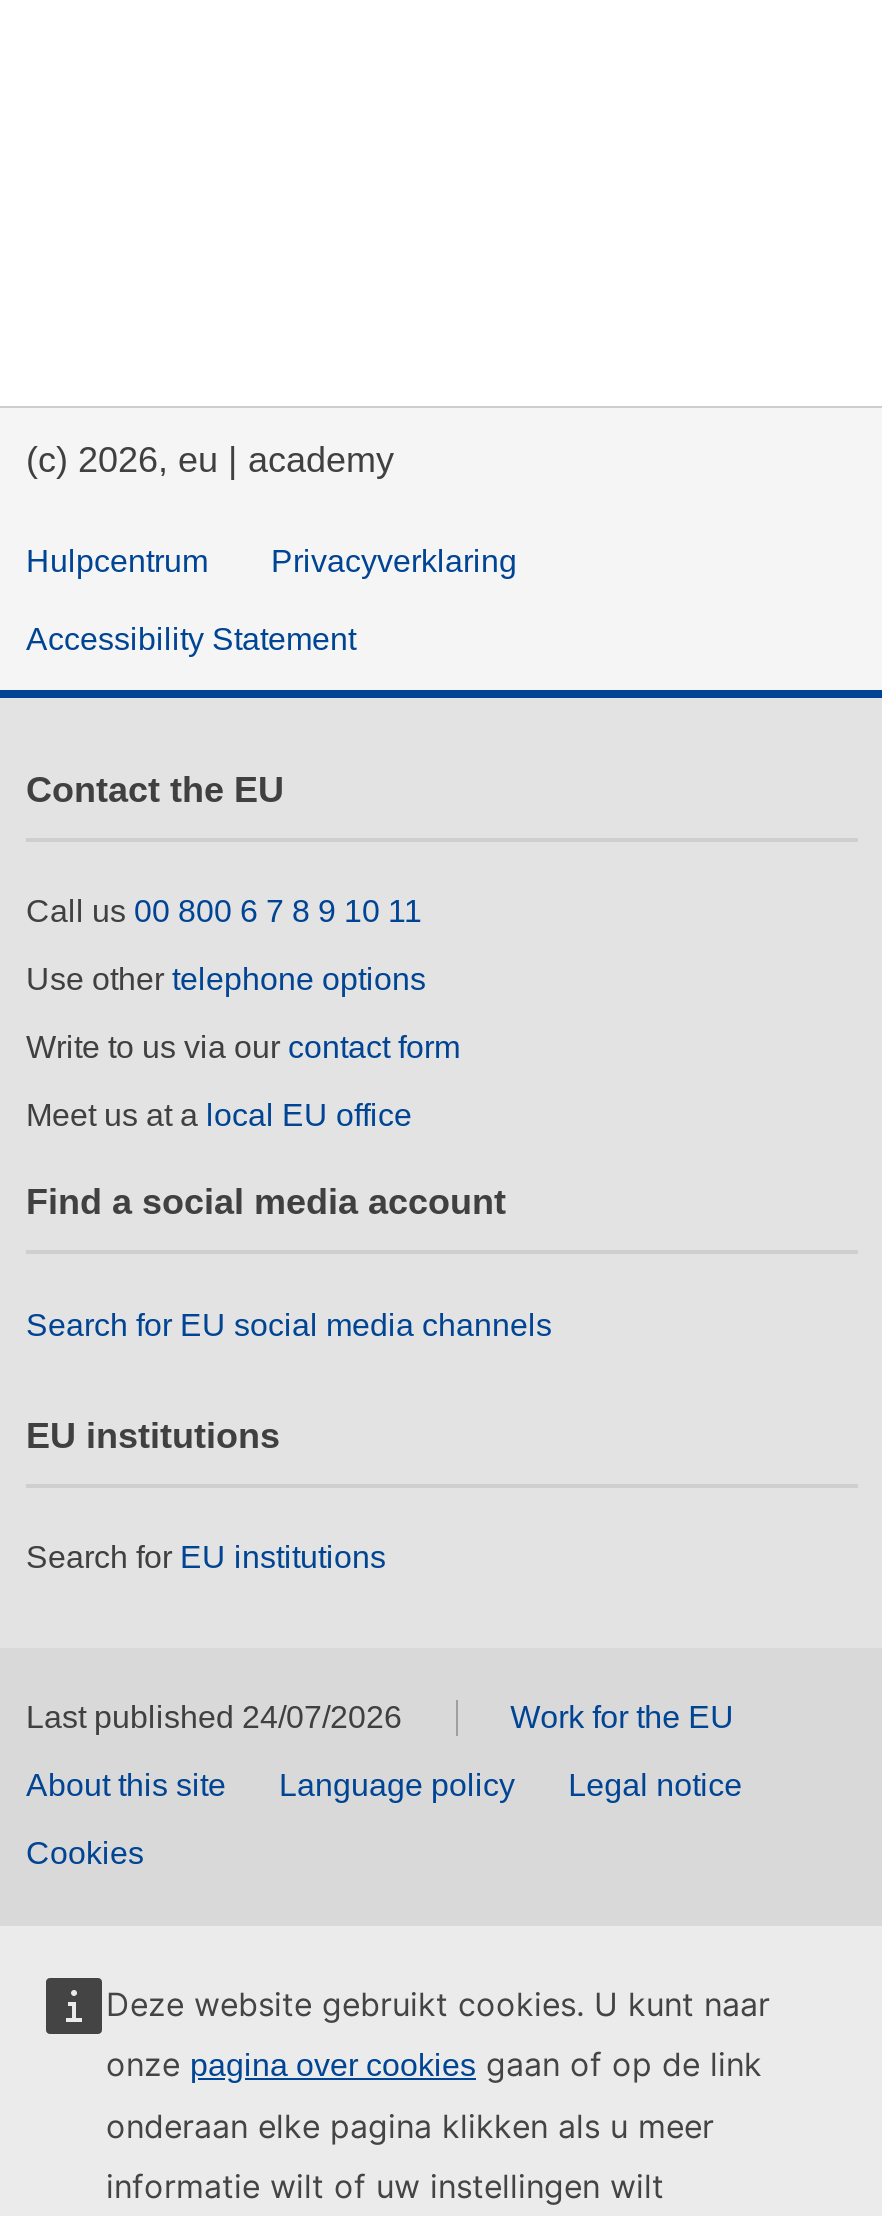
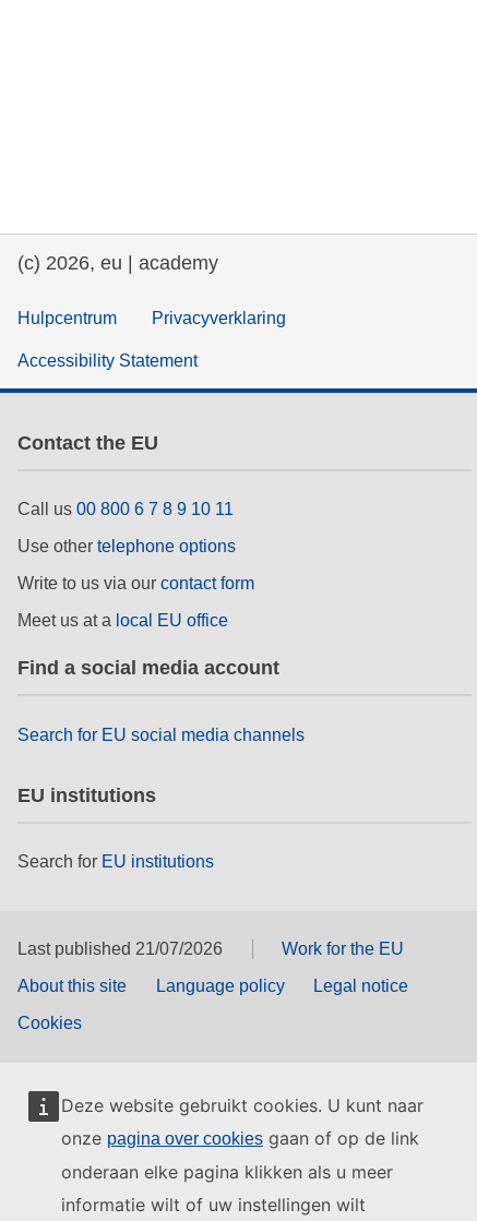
- Last published 24/07/2026
+ Last published 21/07/2026
